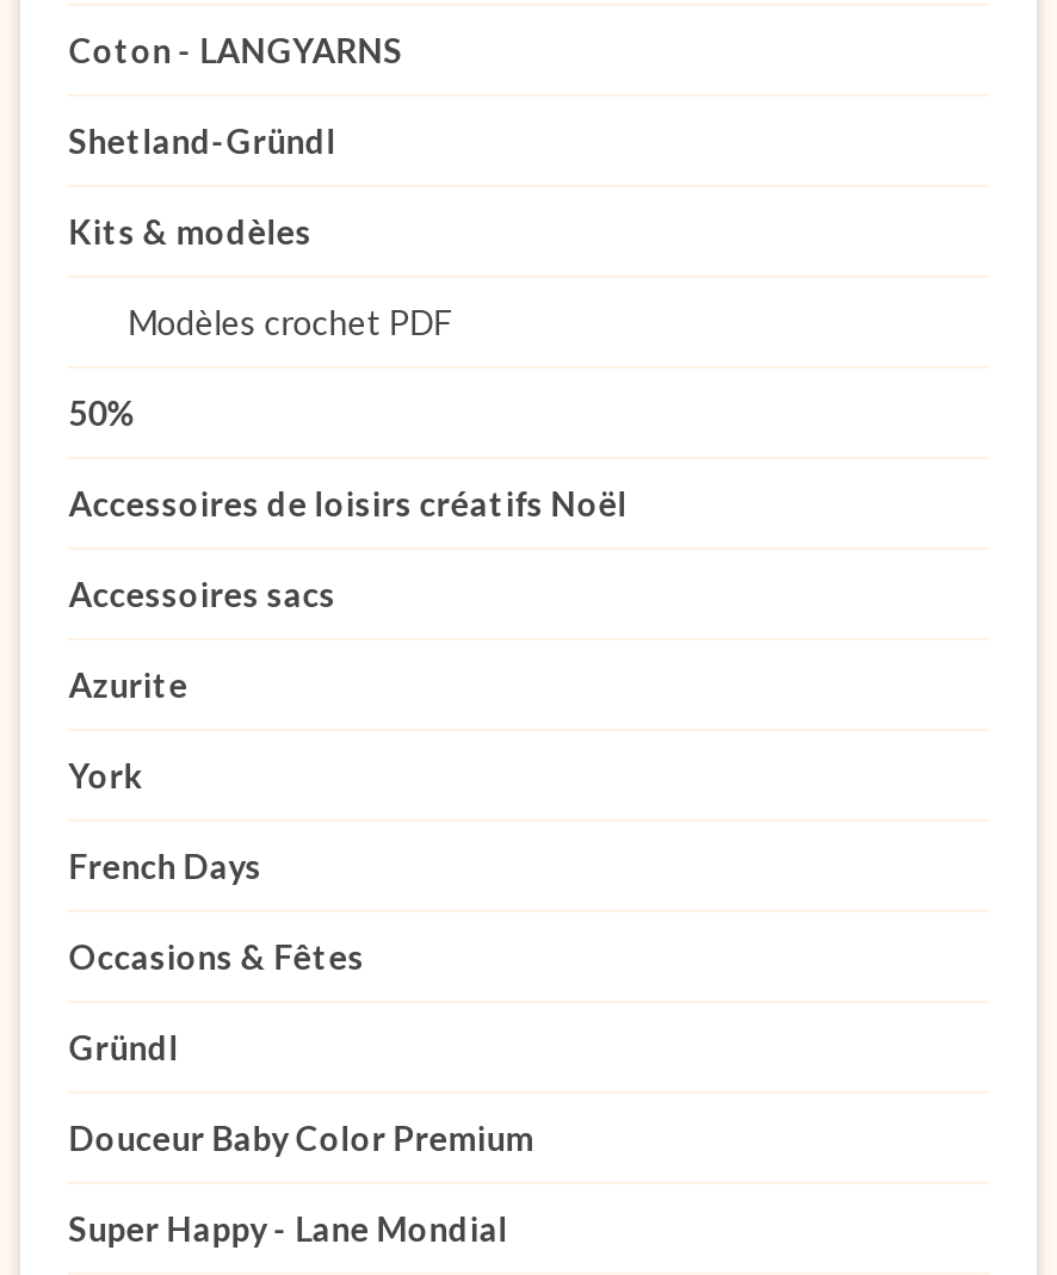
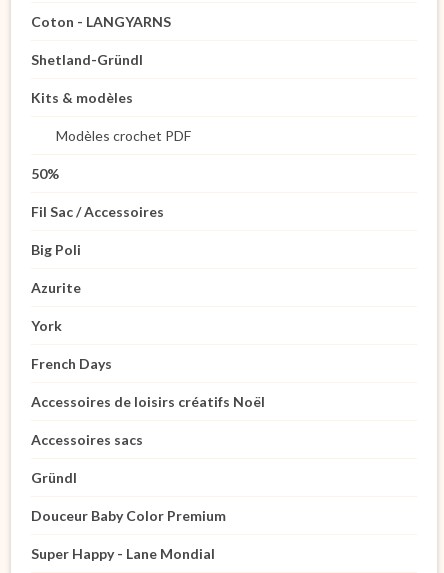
+ Fil Sac / Accessoires

+ Big Poli

moved down: Accessoires de loisirs créatifs Noël

moved down: Accessoires sacs

- Occasions & Fêtes
